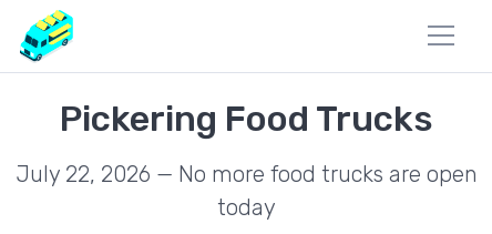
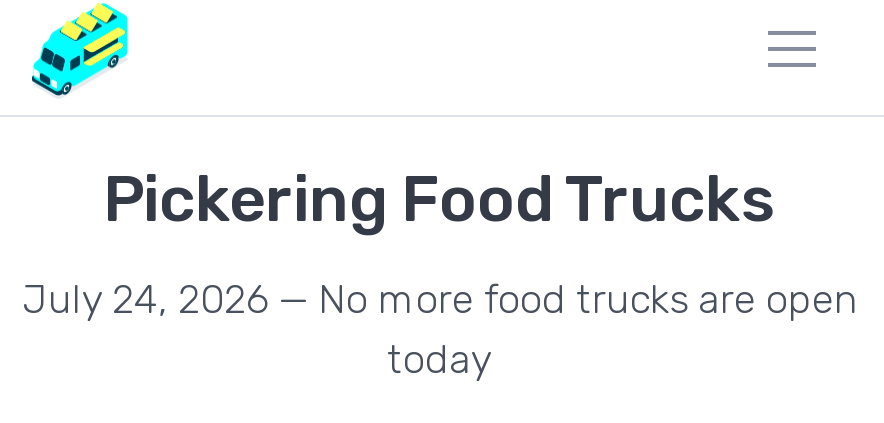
- July 22, 2026 — No more food trucks are open
+ July 24, 2026 — No more food trucks are open
